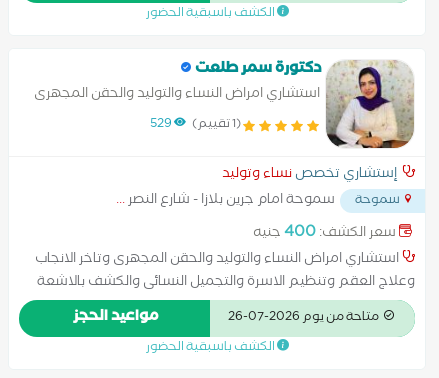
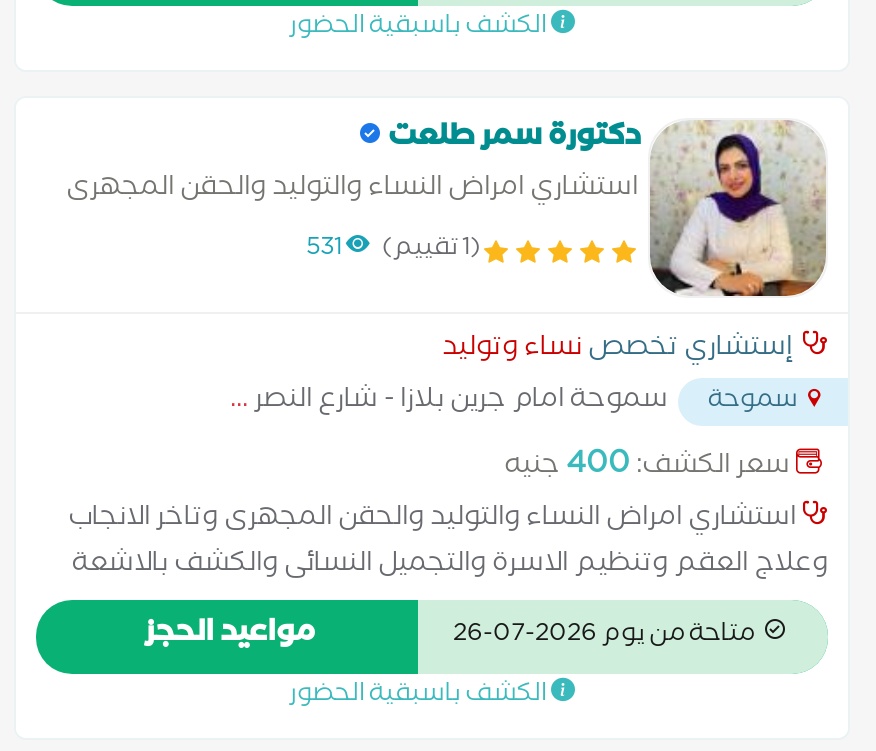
- 529
+ 531
